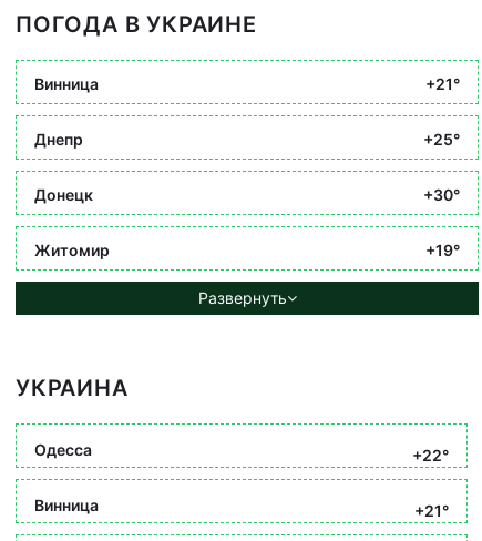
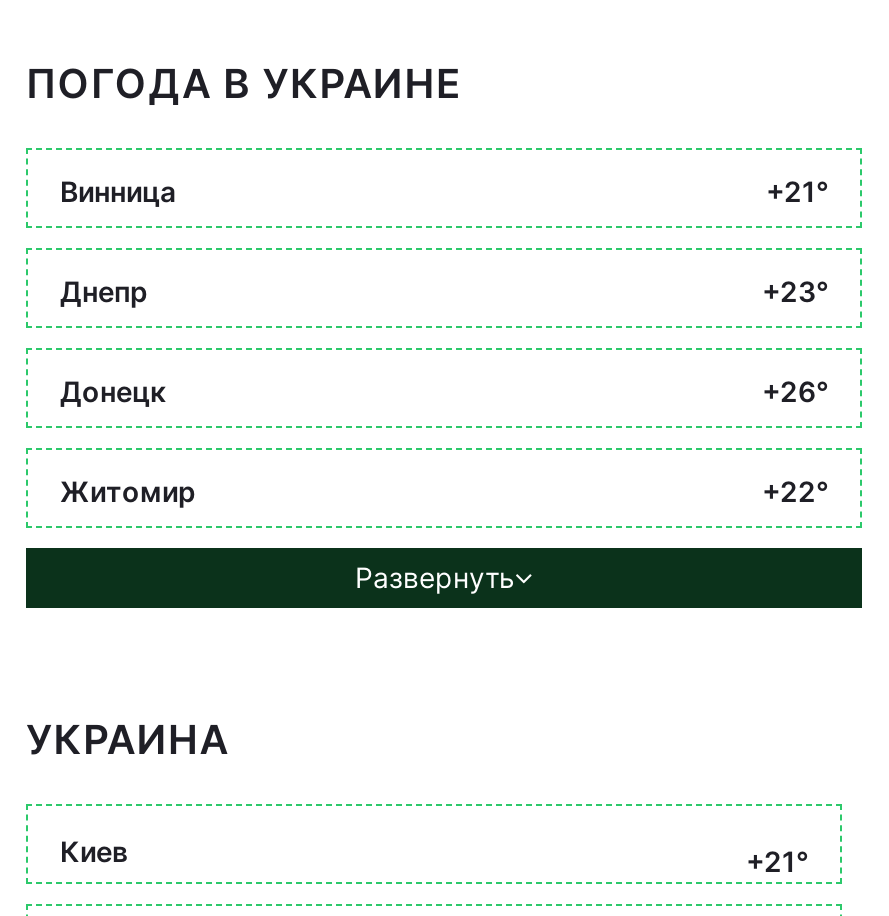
- +25°
+ +23°

- +30°
+ +26°

- +19°
+ +22°

- Одесса
- +22°
- Винница
+ Киев
